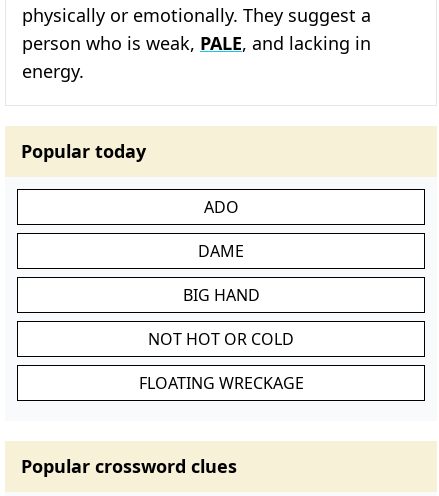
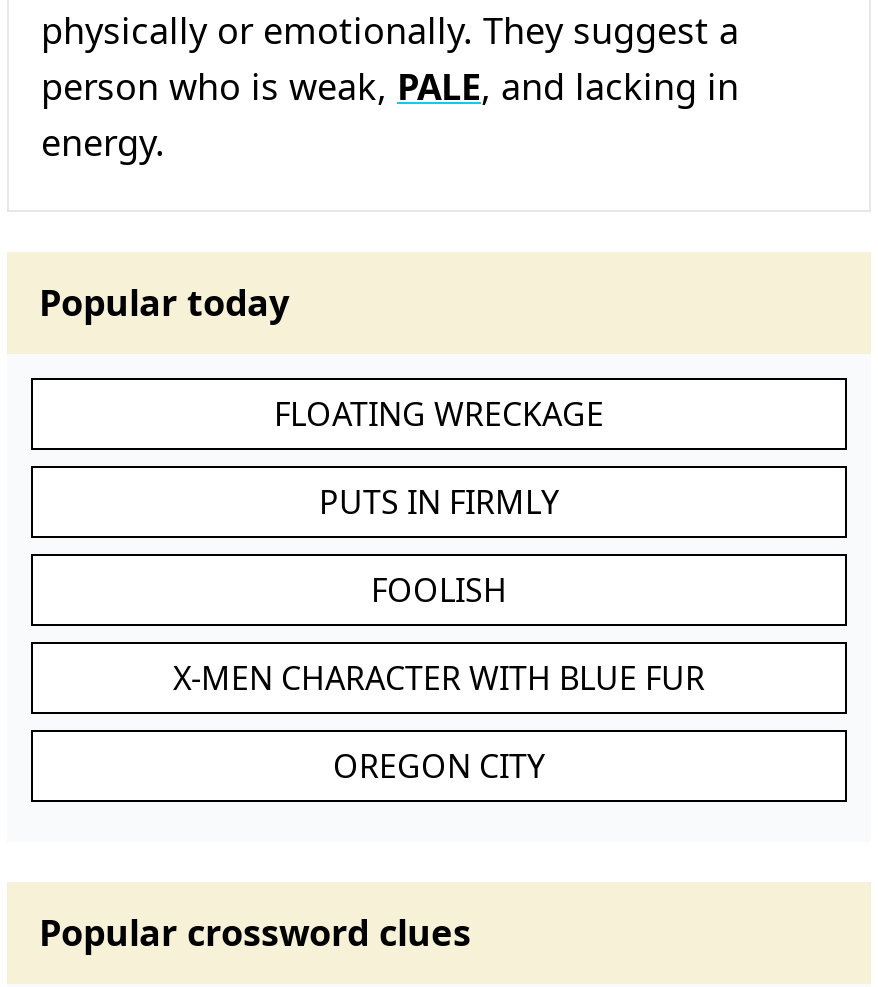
- ADO
- DAME
- BIG HAND
- NOT HOT OR COLD

moved up: FLOATING WRECKAGE

+ PUTS IN FIRMLY
+ FOOLISH
+ X-MEN CHARACTER WITH BLUE FUR
+ OREGON CITY
